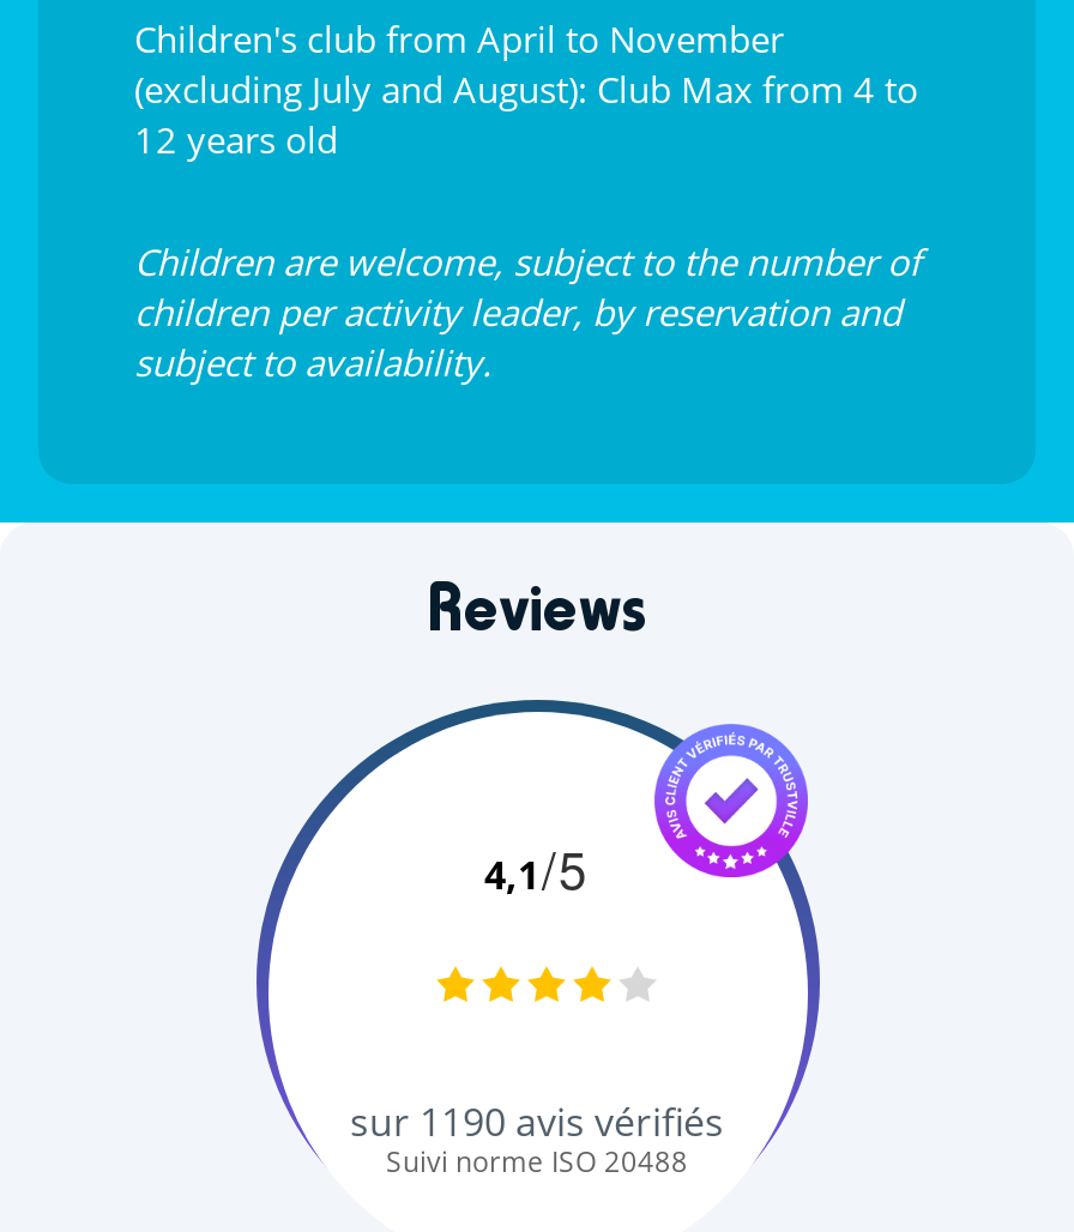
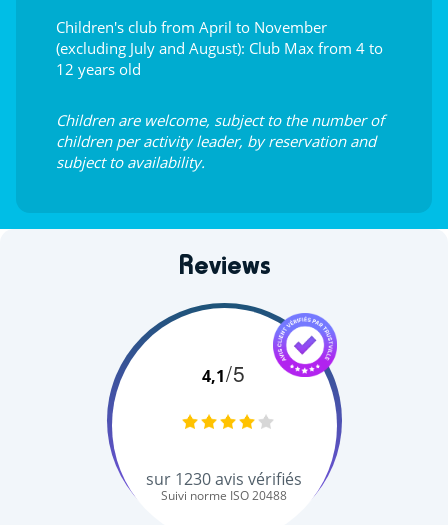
- sur 1190 avis vérifiés
+ sur 1230 avis vérifiés
